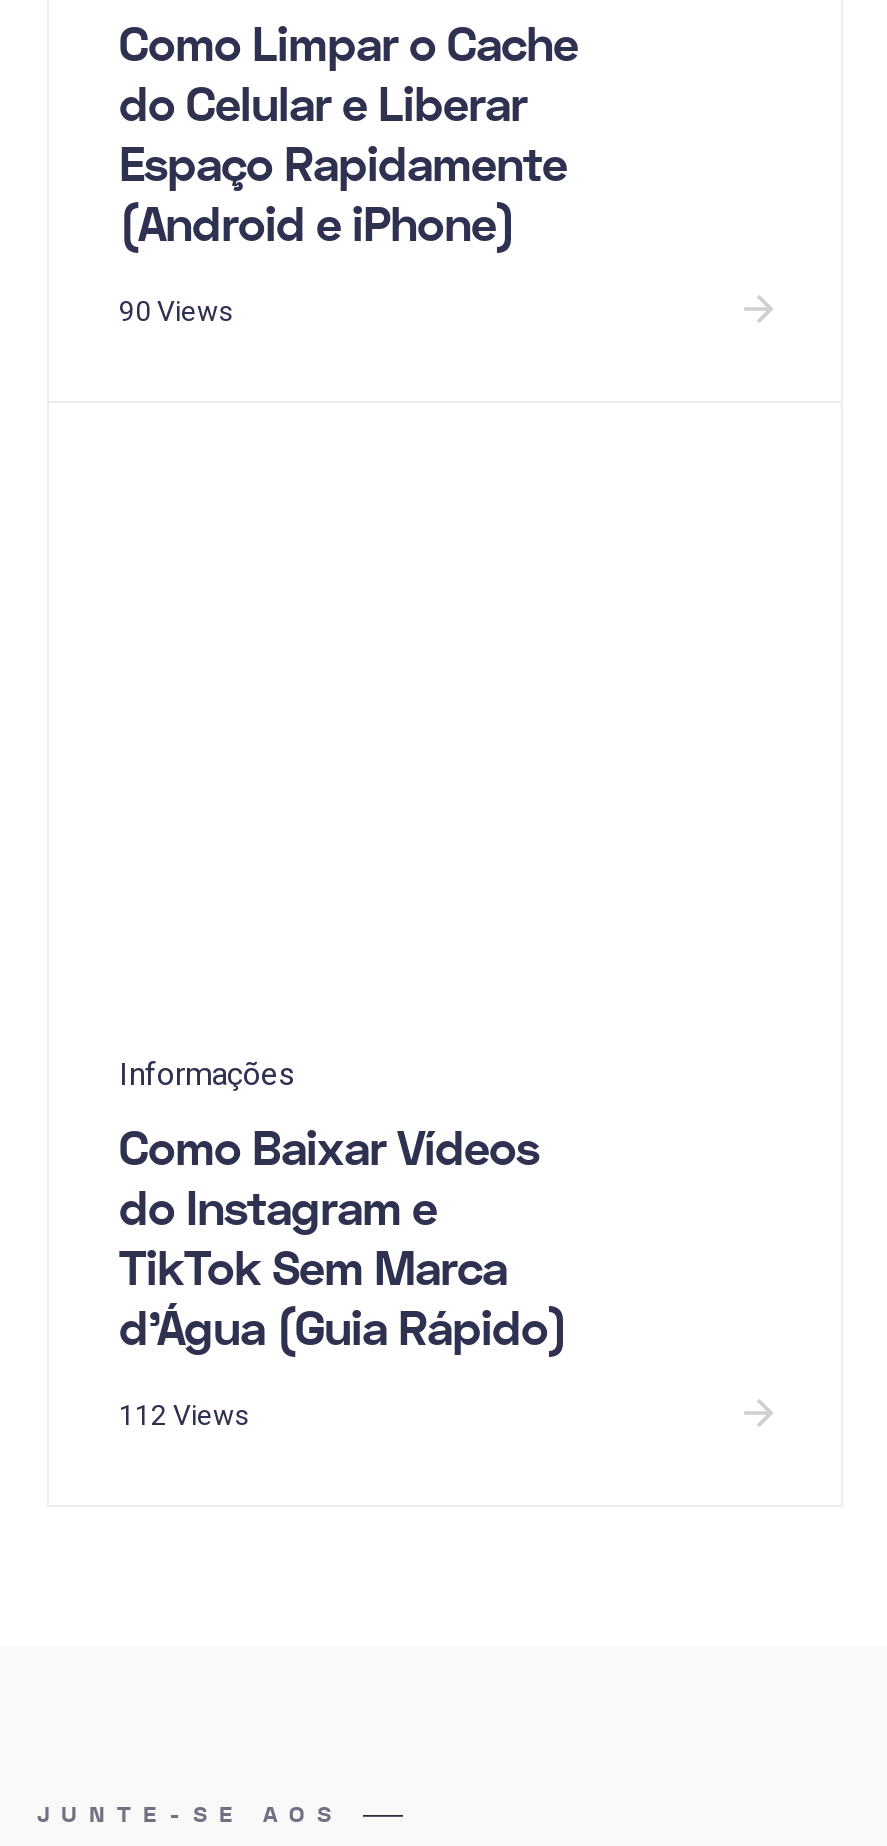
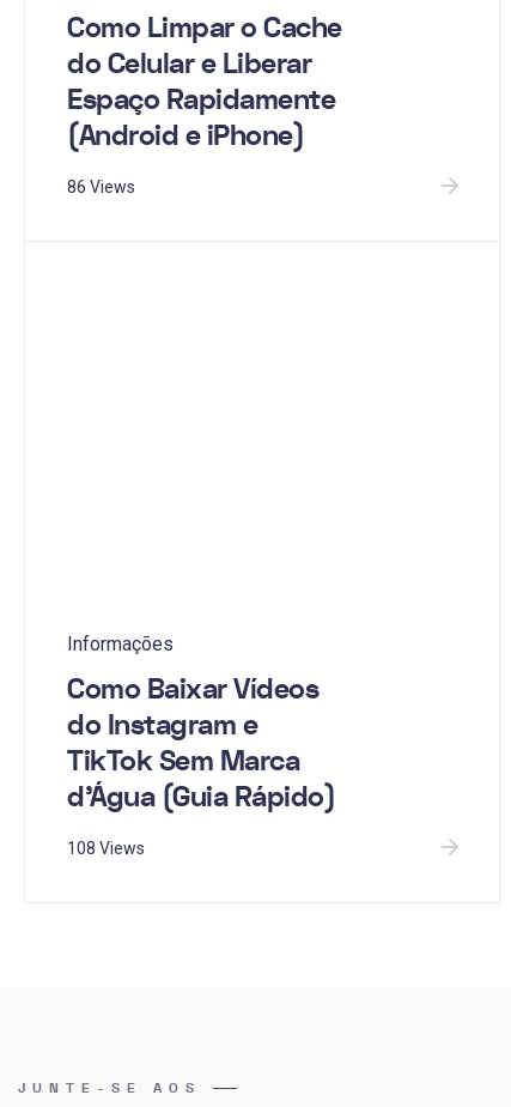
- 90 Views
+ 86 Views

- 112 Views
+ 108 Views
